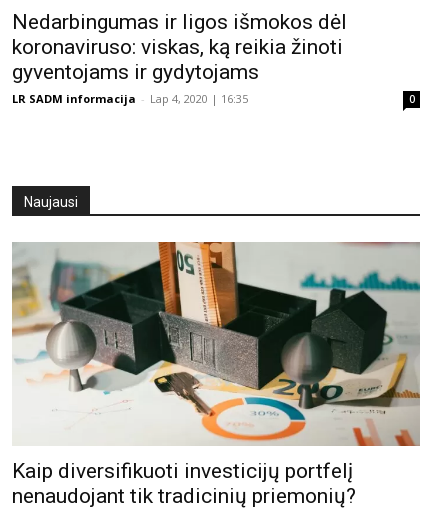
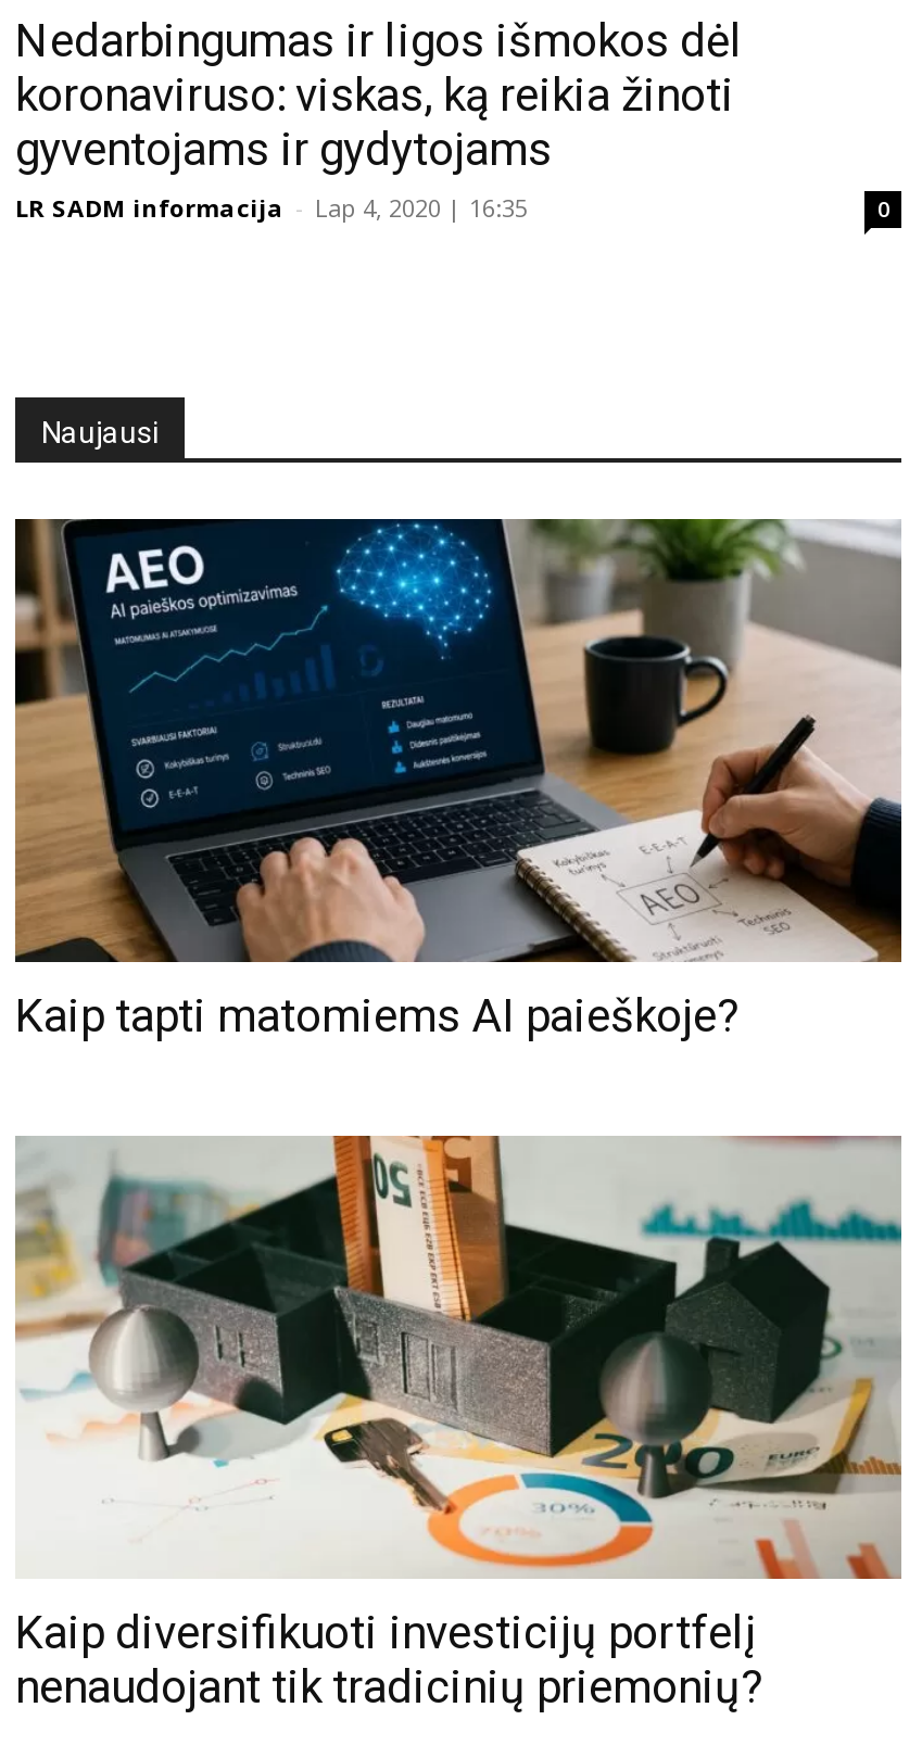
+ [image]
+ Kaip tapti matomiems AI paieškoje?
